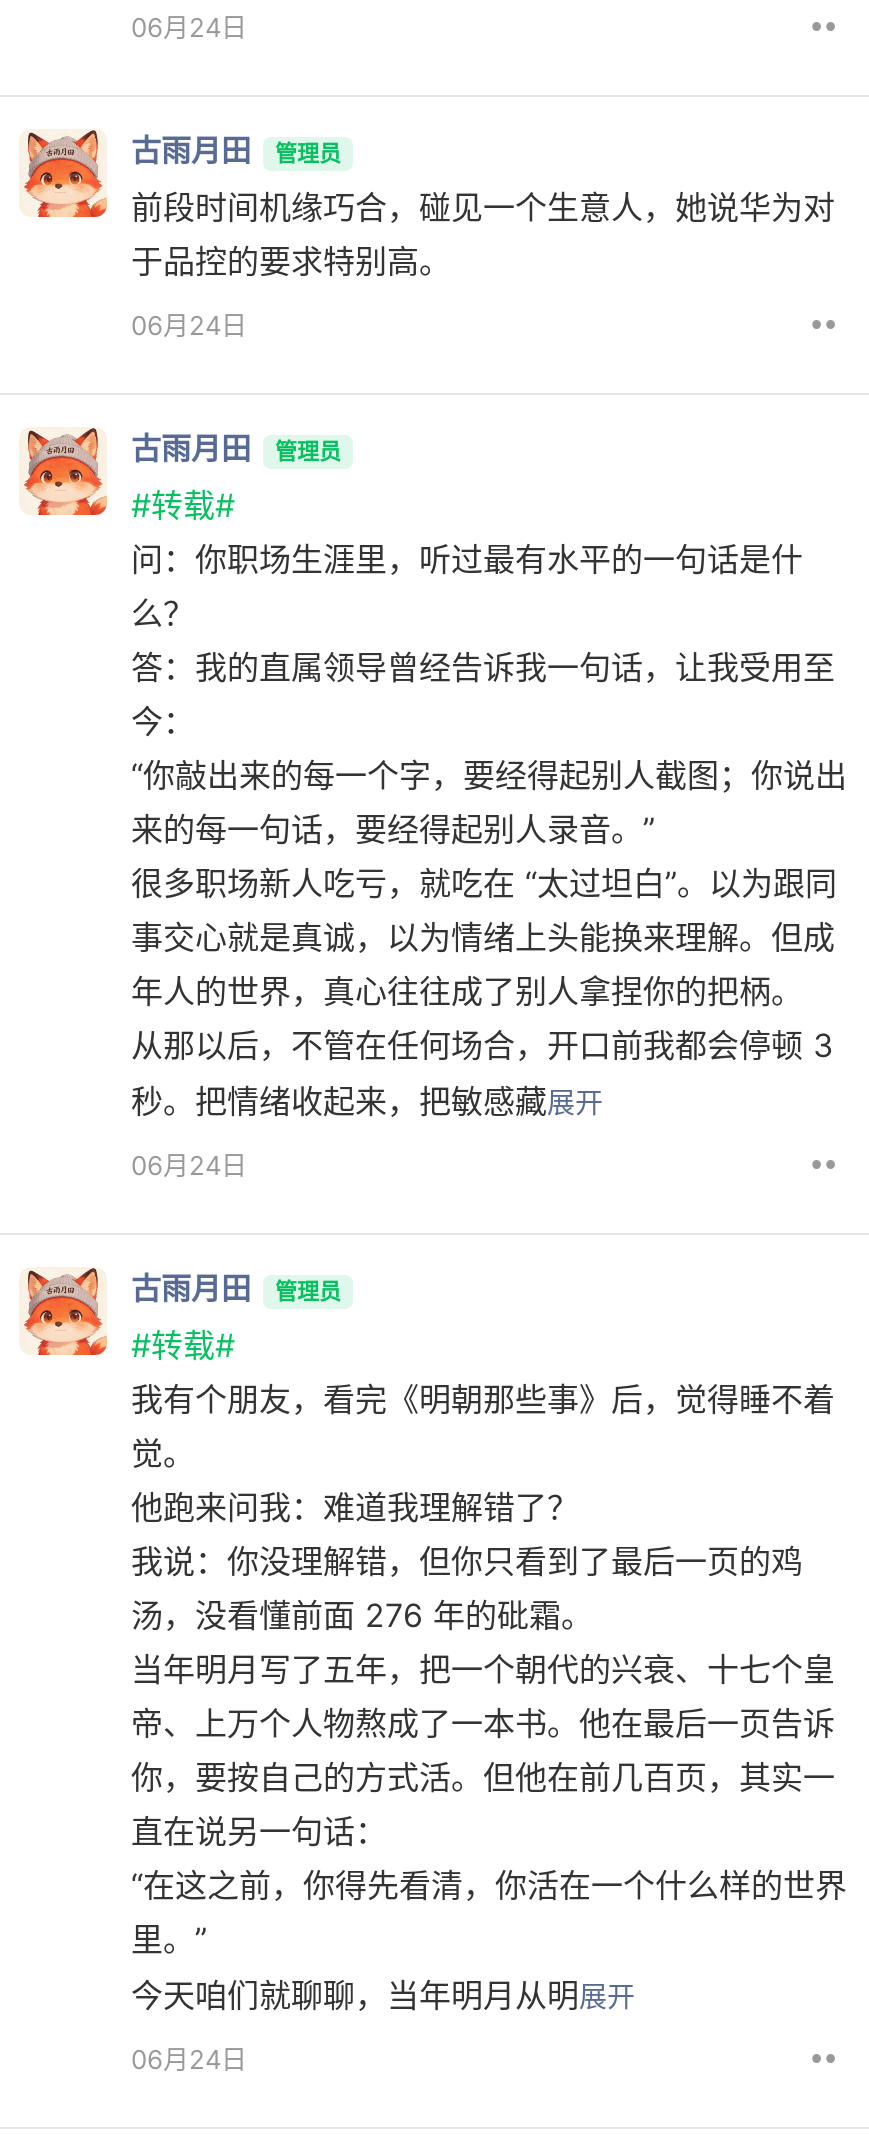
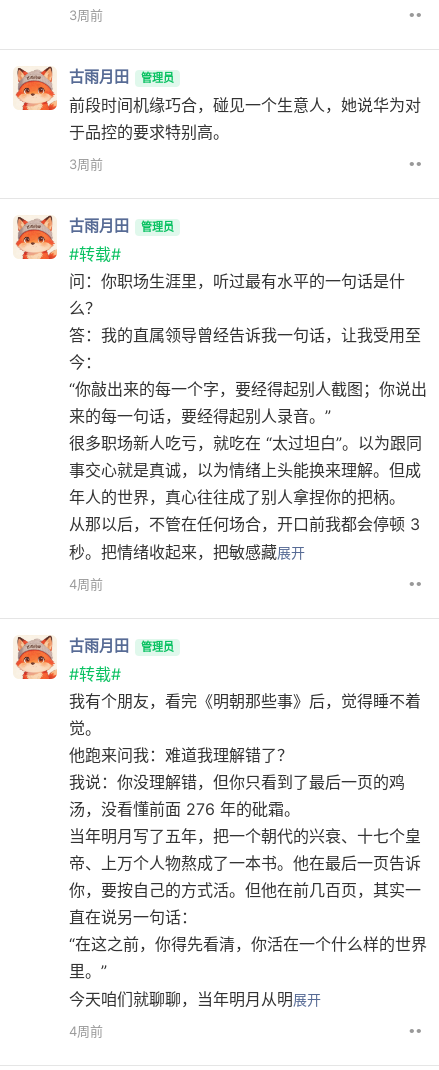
- 06月24日
+ 3周前

- 06月24日
+ 3周前

- 06月24日
+ 4周前

- 06月24日
+ 4周前
